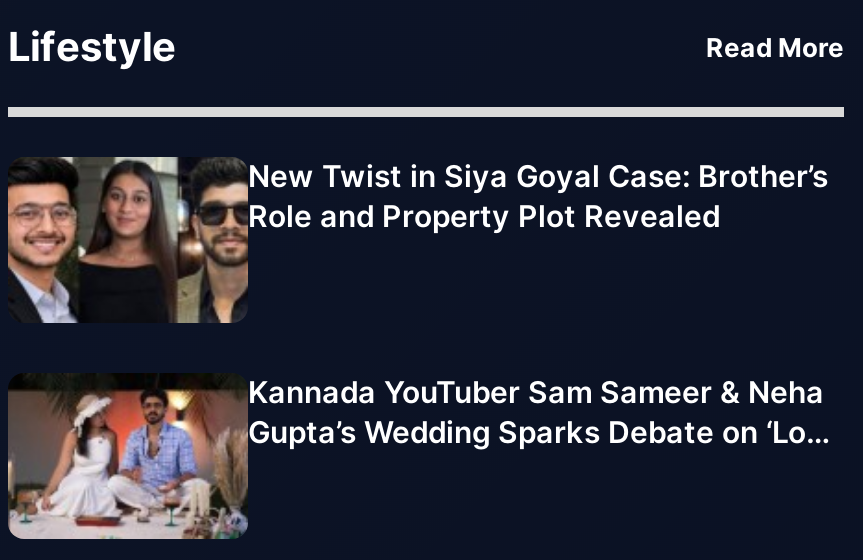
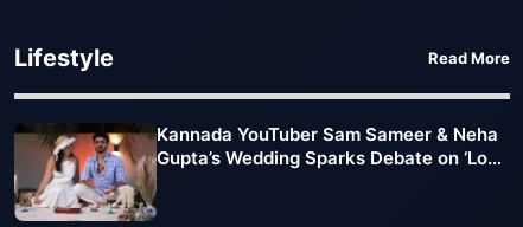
- [image]
- New Twist in Siya Goyal Case: Brother’s
- Role and Property Plot Revealed
